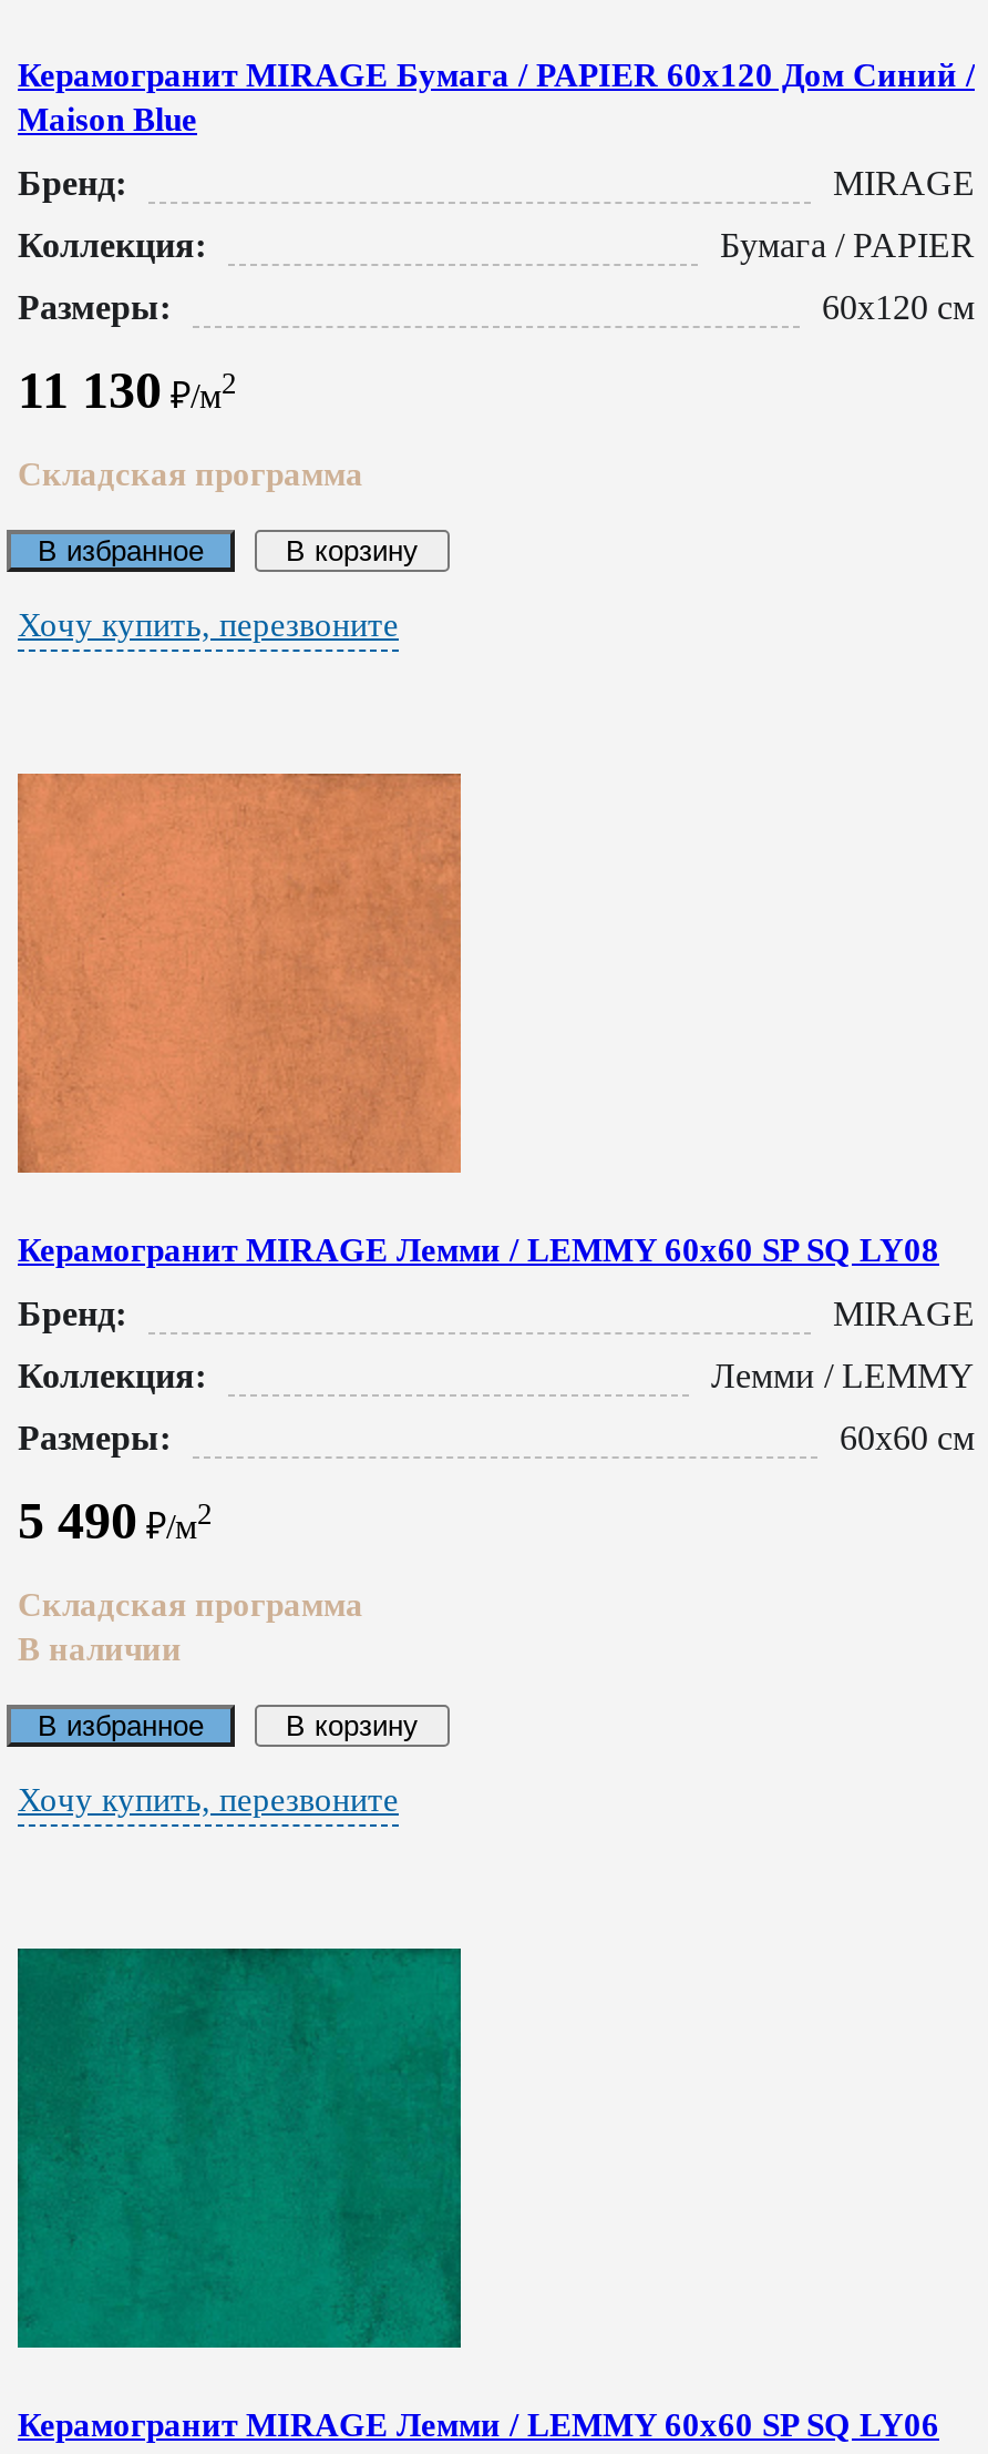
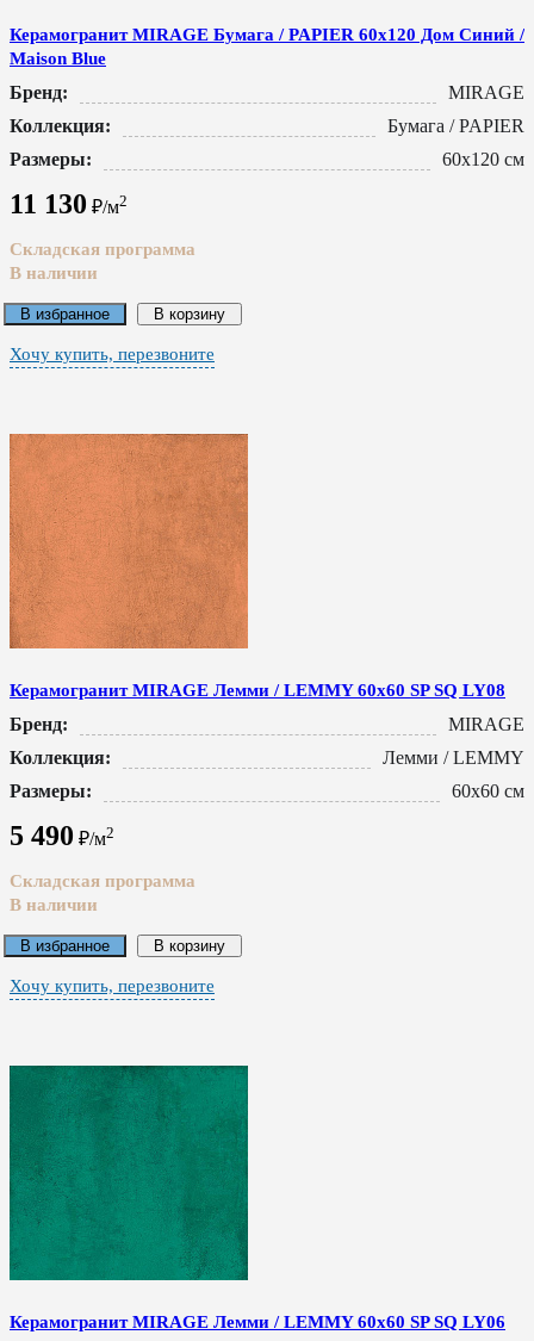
+ В наличии
